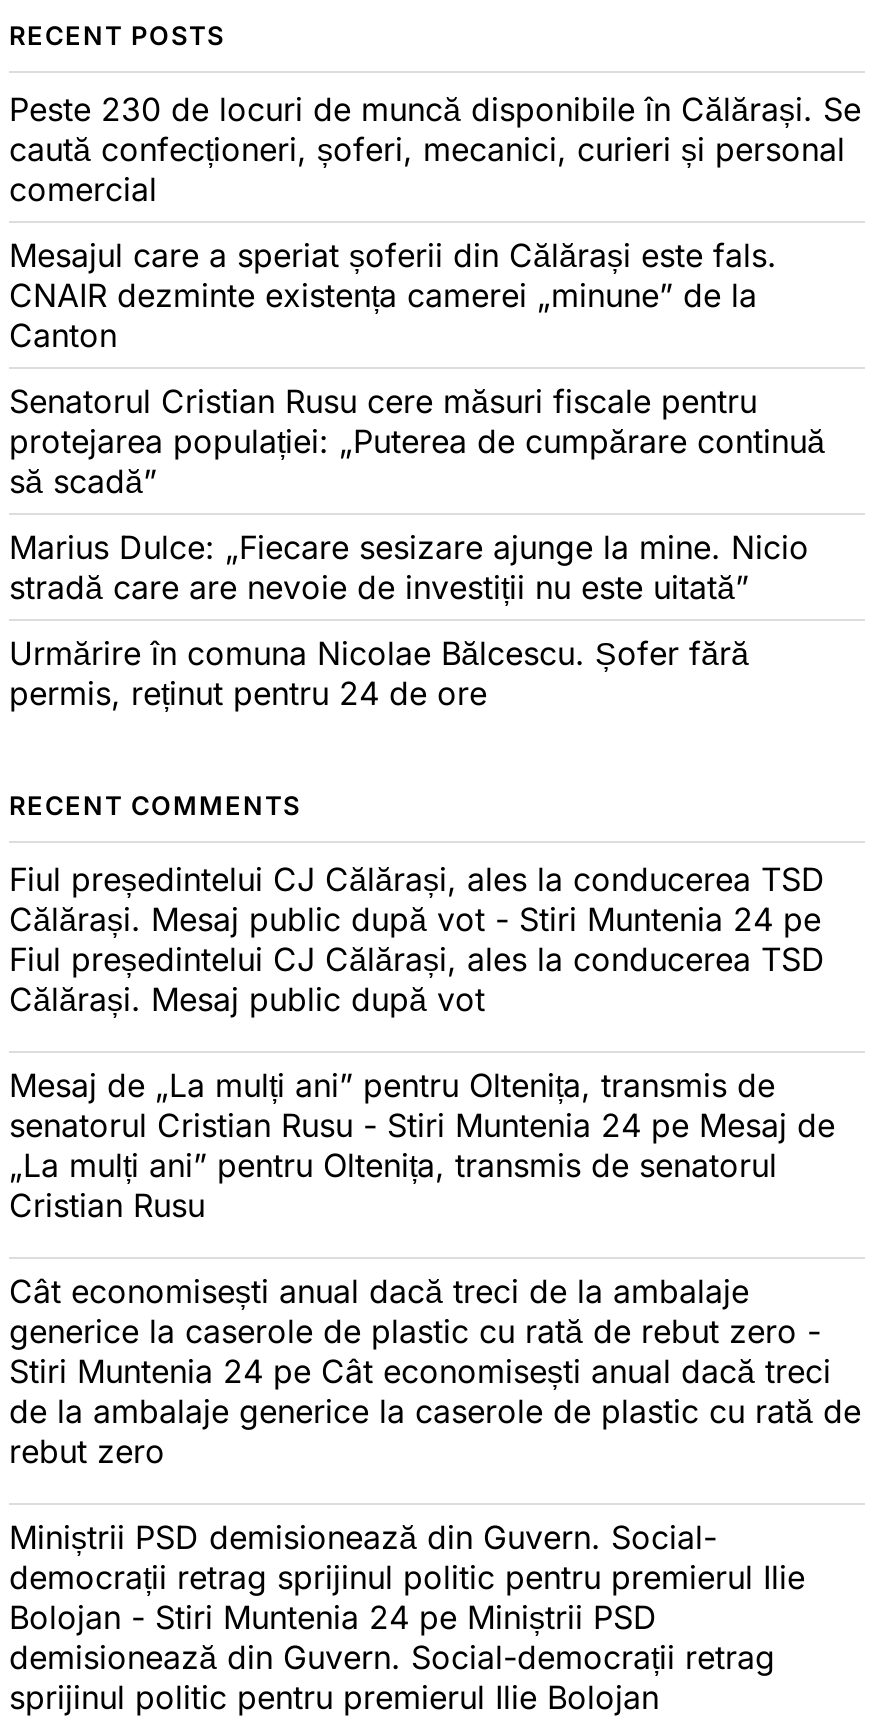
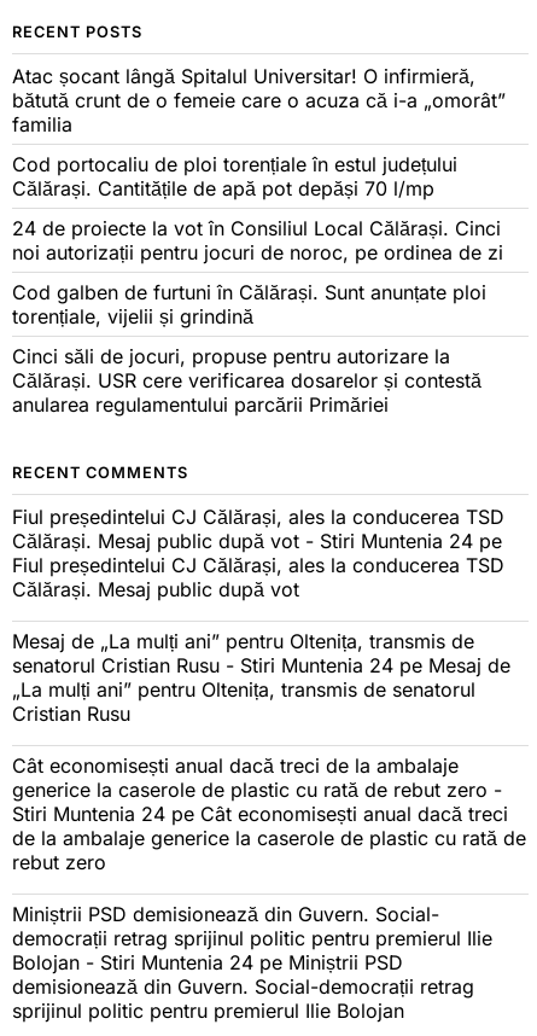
- Peste 230 de locuri de muncă disponibile în Călărași. Se
- caută confecționeri, șoferi, mecanici, curieri și personal
- comercial
+ Atac șocant lângă Spitalul Universitar! O infirmieră,
+ bătută crunt de o femeie care o acuza că i-a „omorât”
+ familia

- Mesajul care a speriat șoferii din Călărași este fals.
- CNAIR dezminte existența camerei „minune” de la
- Canton
+ Cod portocaliu de ploi torențiale în estul județului
+ Călărași. Cantitățile de apă pot depăși 70 l/mp

- Senatorul Cristian Rusu cere măsuri fiscale pentru
- protejarea populației: „Puterea de cumpărare continuă
- să scadă”
+ 24 de proiecte la vot în Consiliul Local Călărași. Cinci
+ noi autorizații pentru jocuri de noroc, pe ordinea de zi

- Marius Dulce: „Fiecare sesizare ajunge la mine. Nicio
- stradă care are nevoie de investiții nu este uitată”
+ Cod galben de furtuni în Călărași. Sunt anunțate ploi
+ torențiale, vijelii și grindină

- Urmărire în comuna Nicolae Bălcescu. Șofer fără
- permis, reținut pentru 24 de ore
+ Cinci săli de jocuri, propuse pentru autorizare la
+ Călărași. USR cere verificarea dosarelor și contestă
+ anularea regulamentului parcării Primăriei
